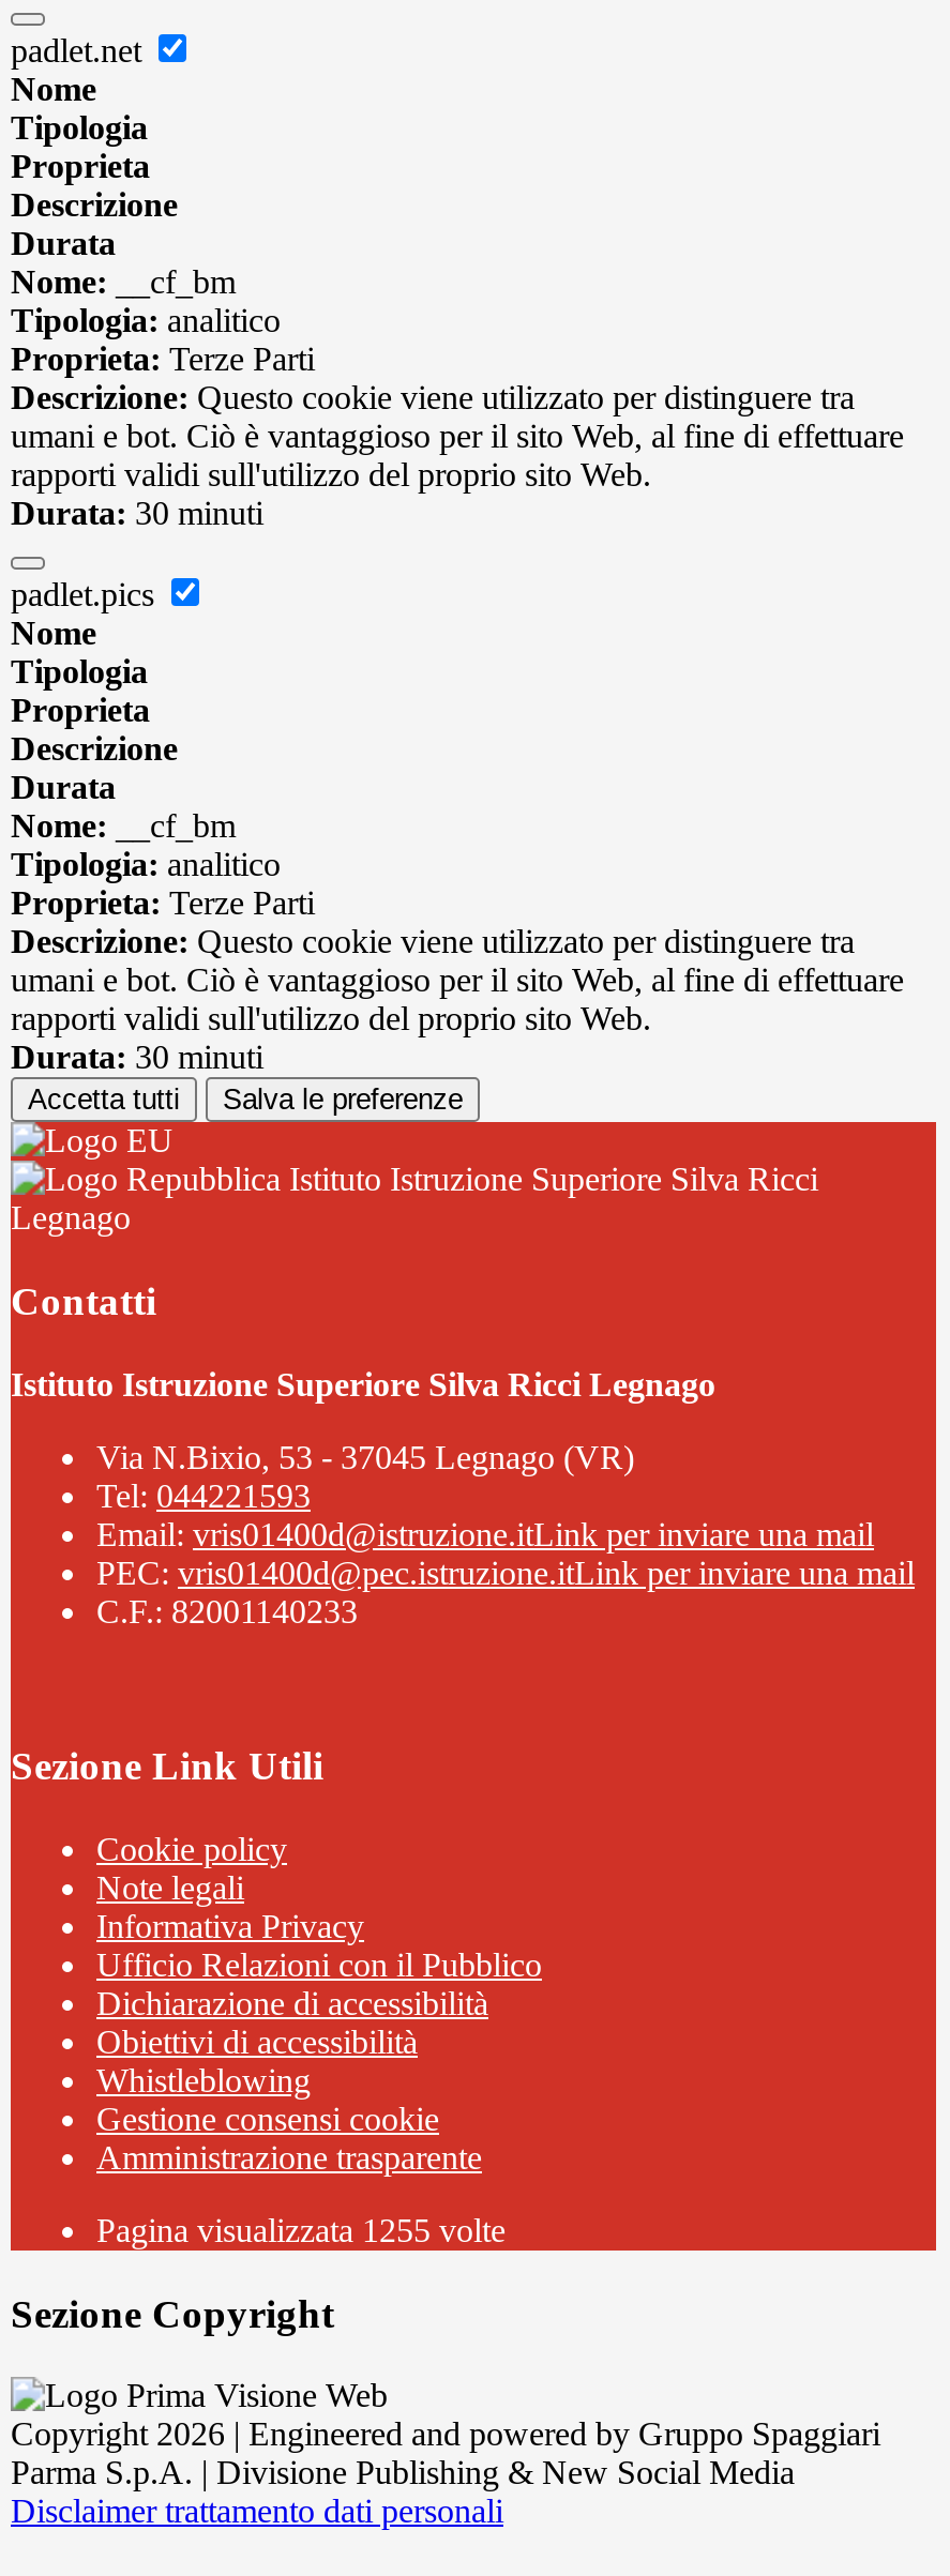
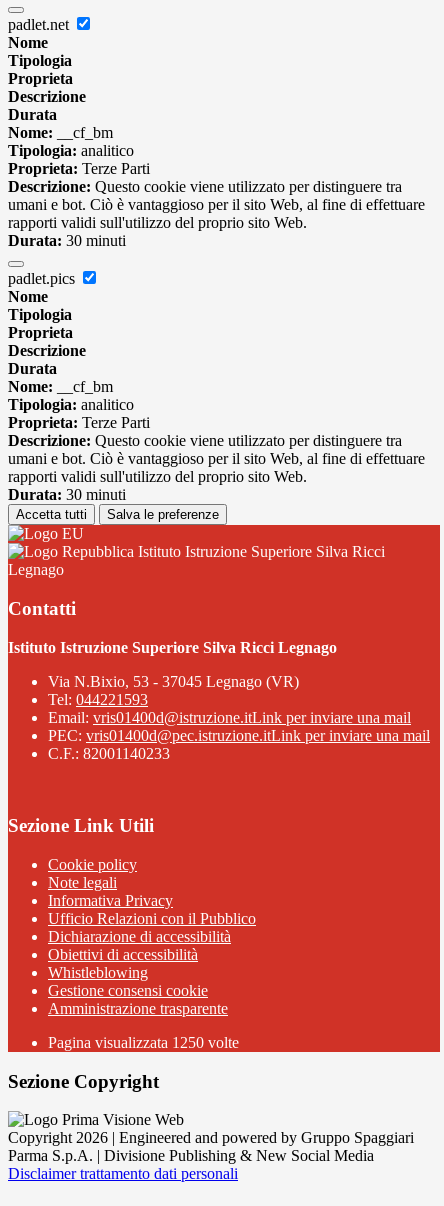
- Pagina visualizzata 1255 volte
+ Pagina visualizzata 1250 volte
